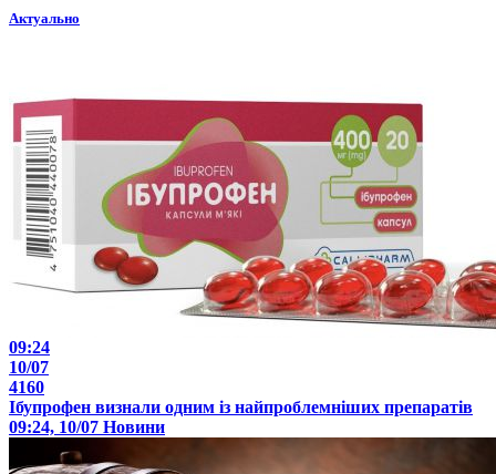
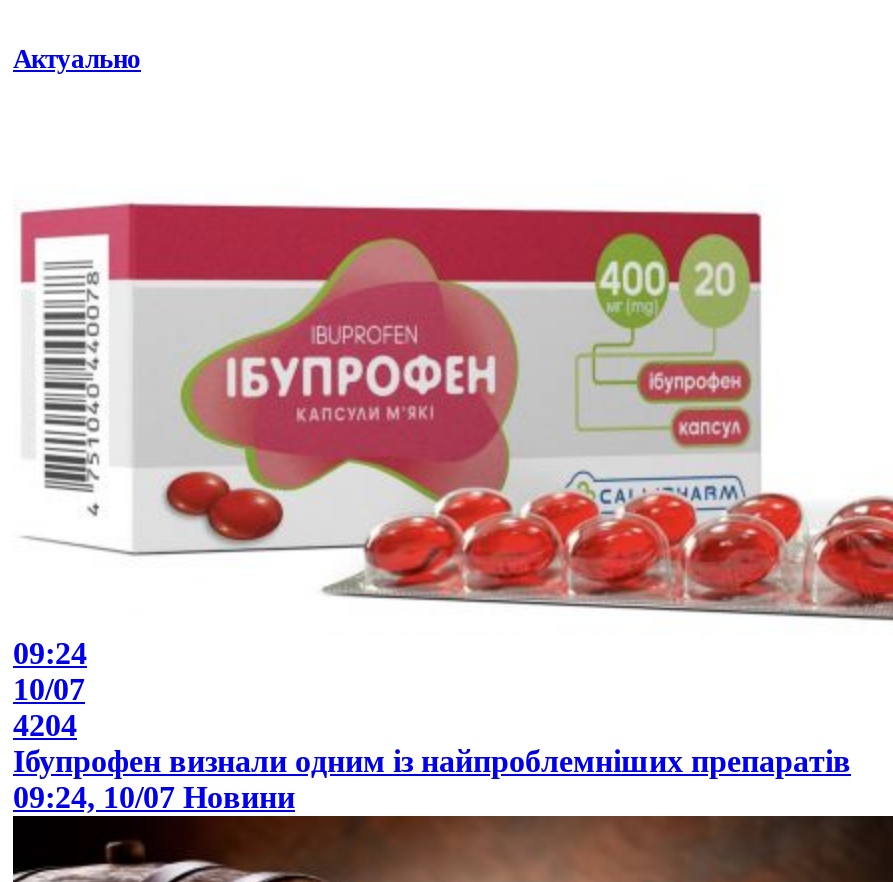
- 4160
+ 4204
